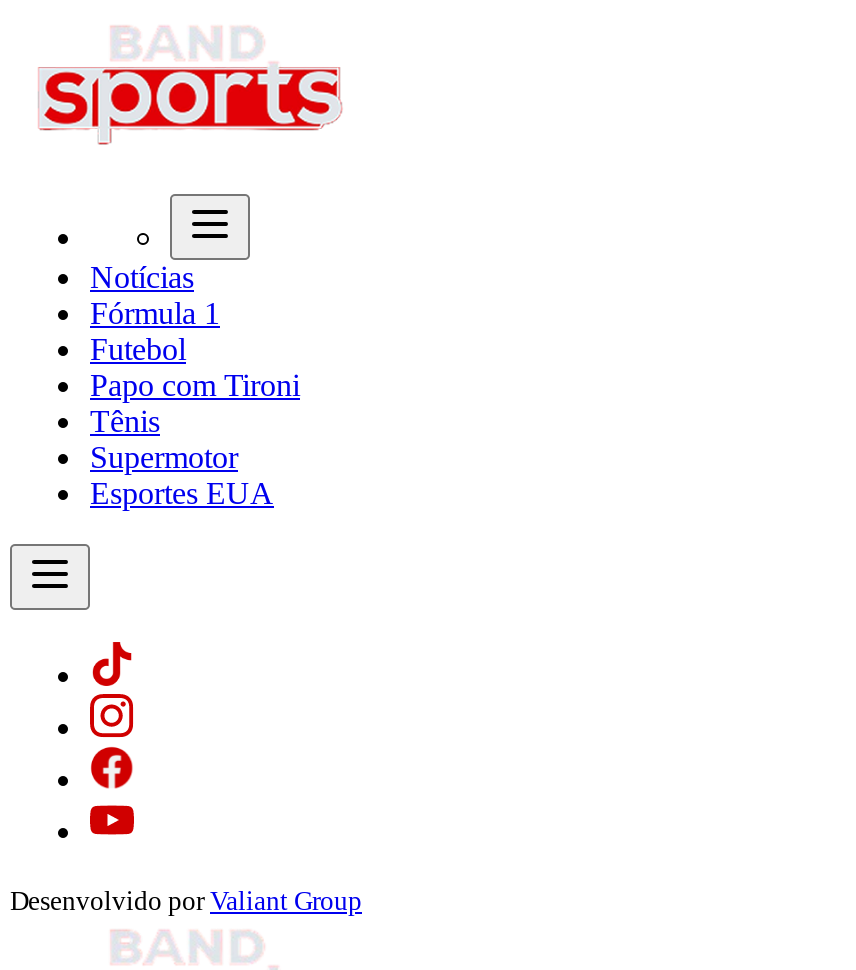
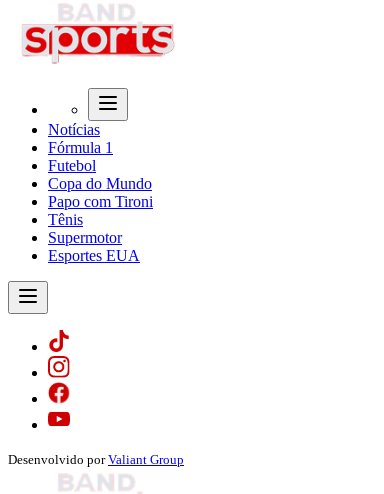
+ Copa do Mundo
